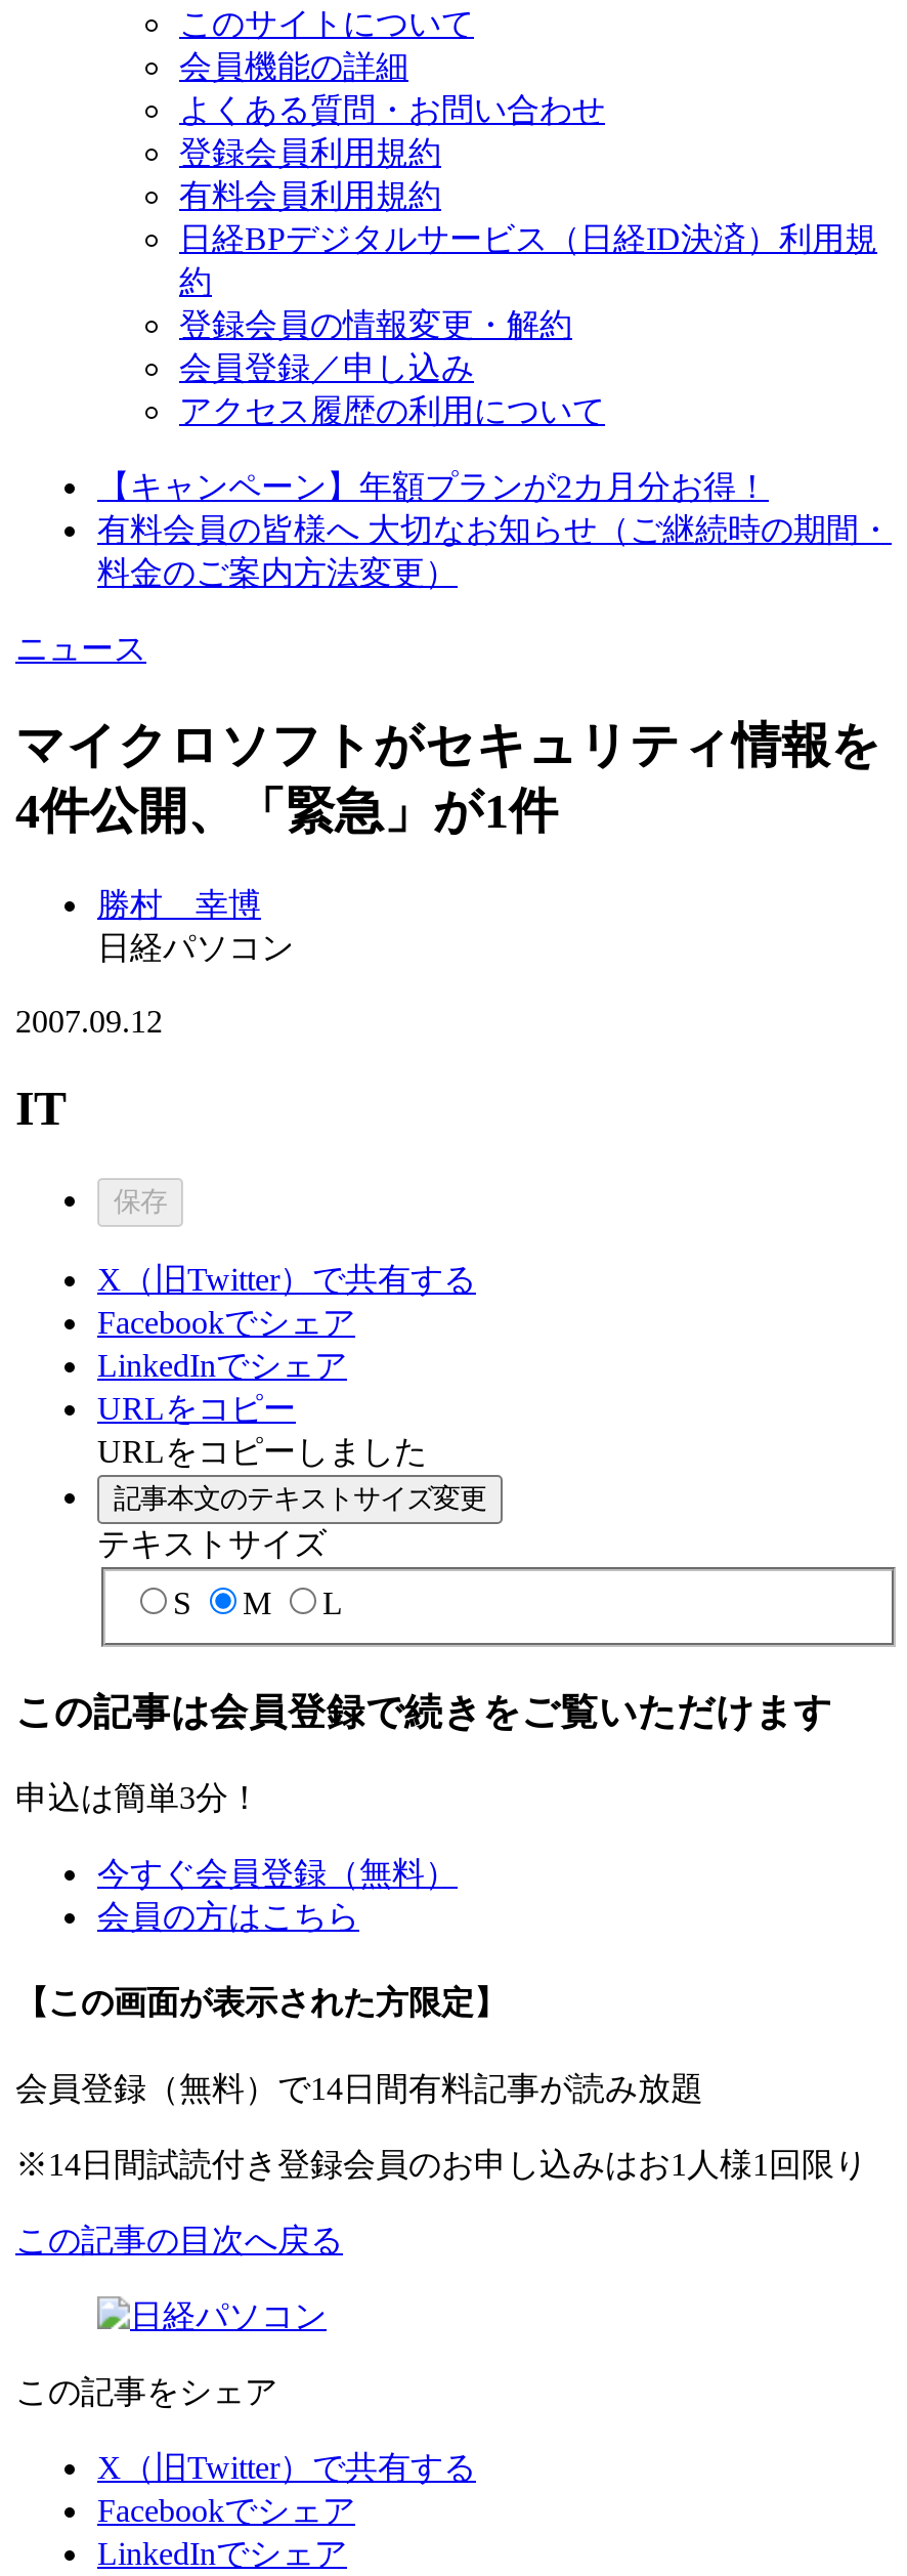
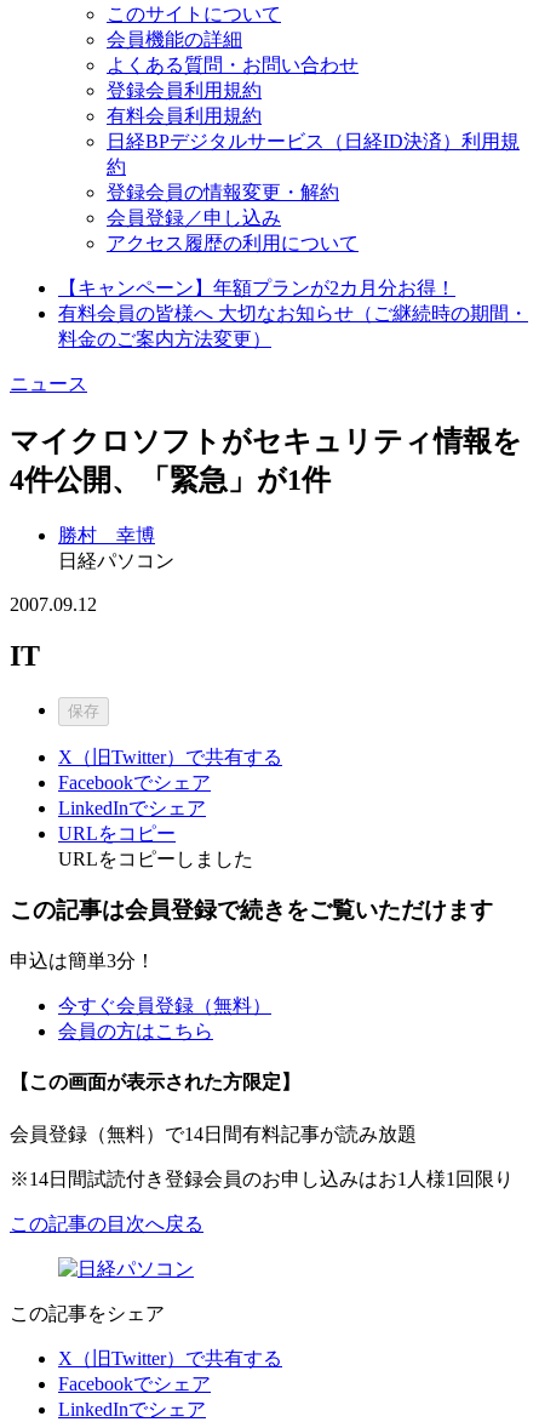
- 記事本文のテキストサイズ変更
- テキストサイズ
- S
- M
- L
